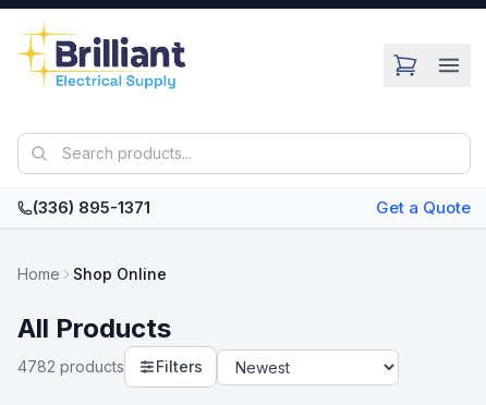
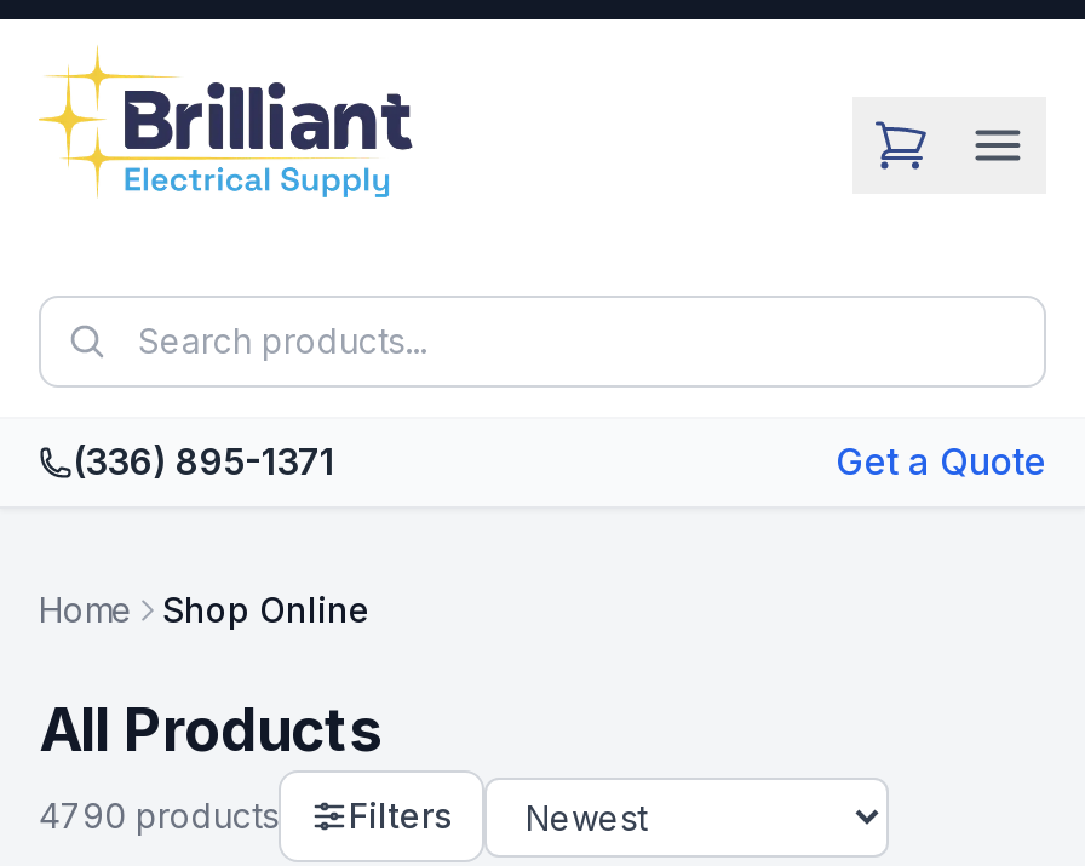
- 4782 products Filters
+ 4790 products Filters
